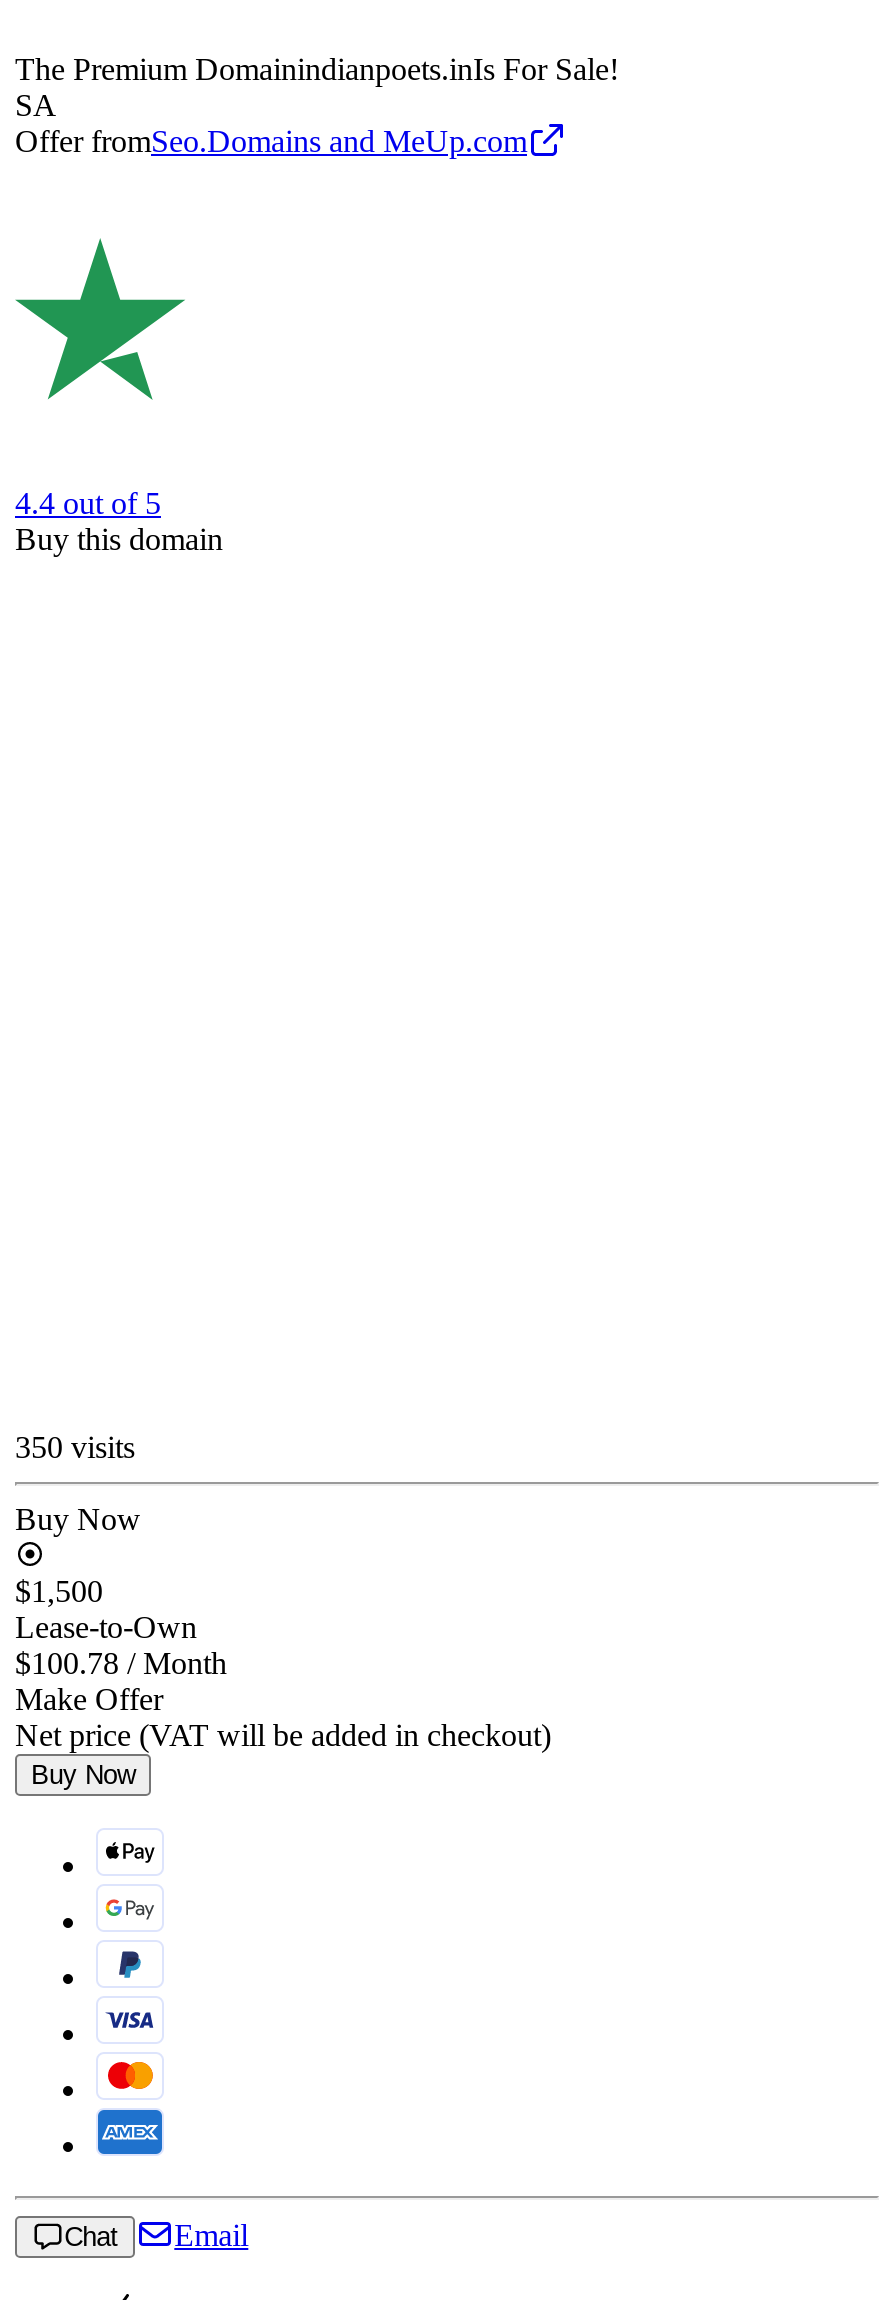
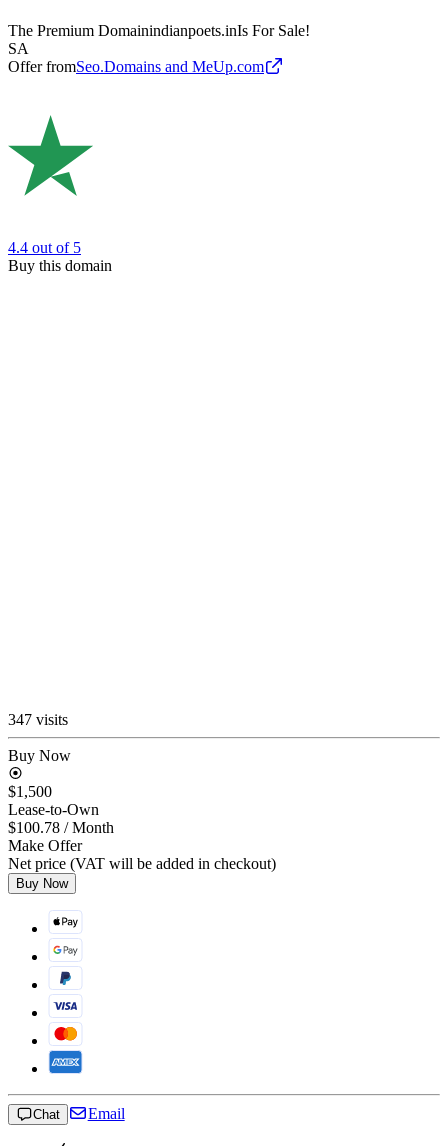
- 350 visits
+ 347 visits
